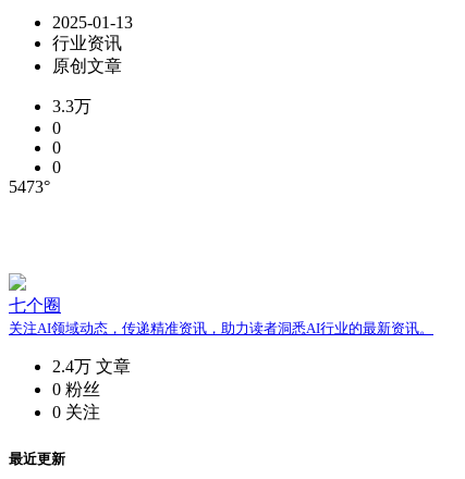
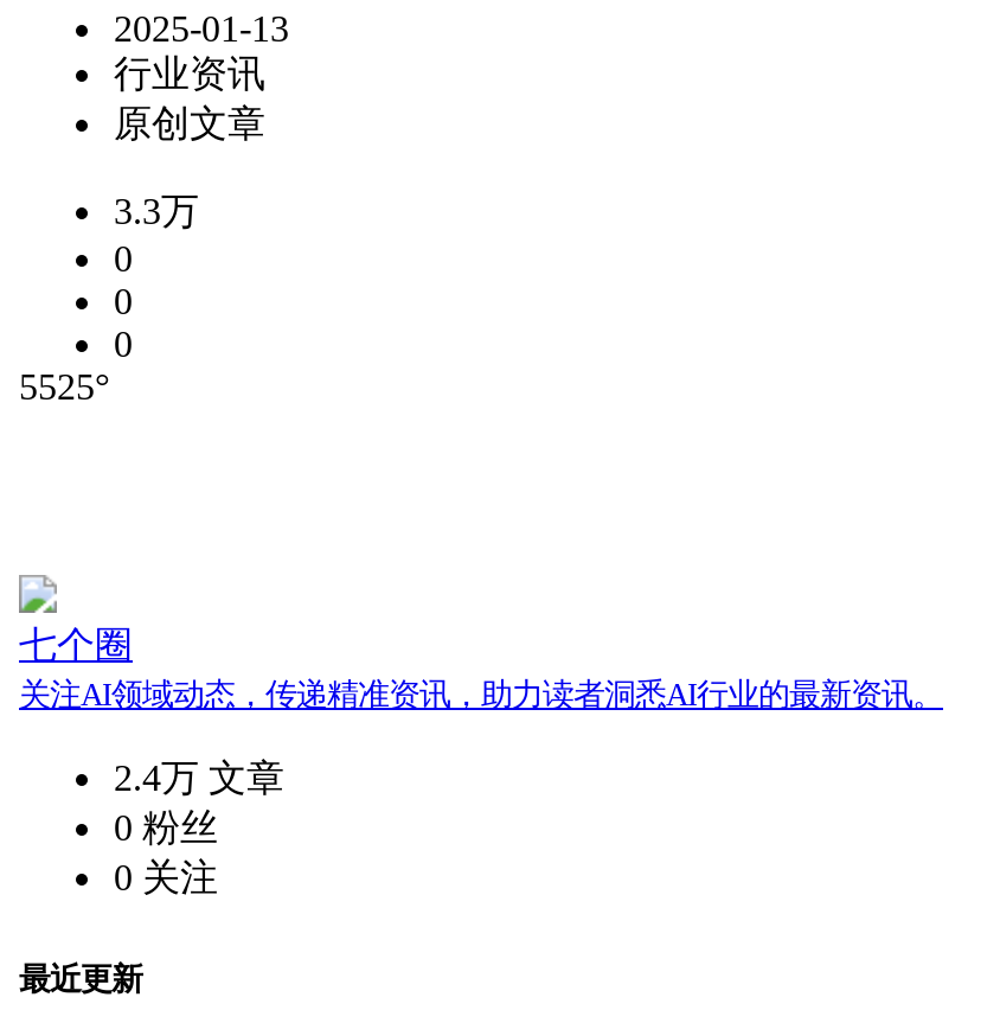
- 5473°
+ 5525°
